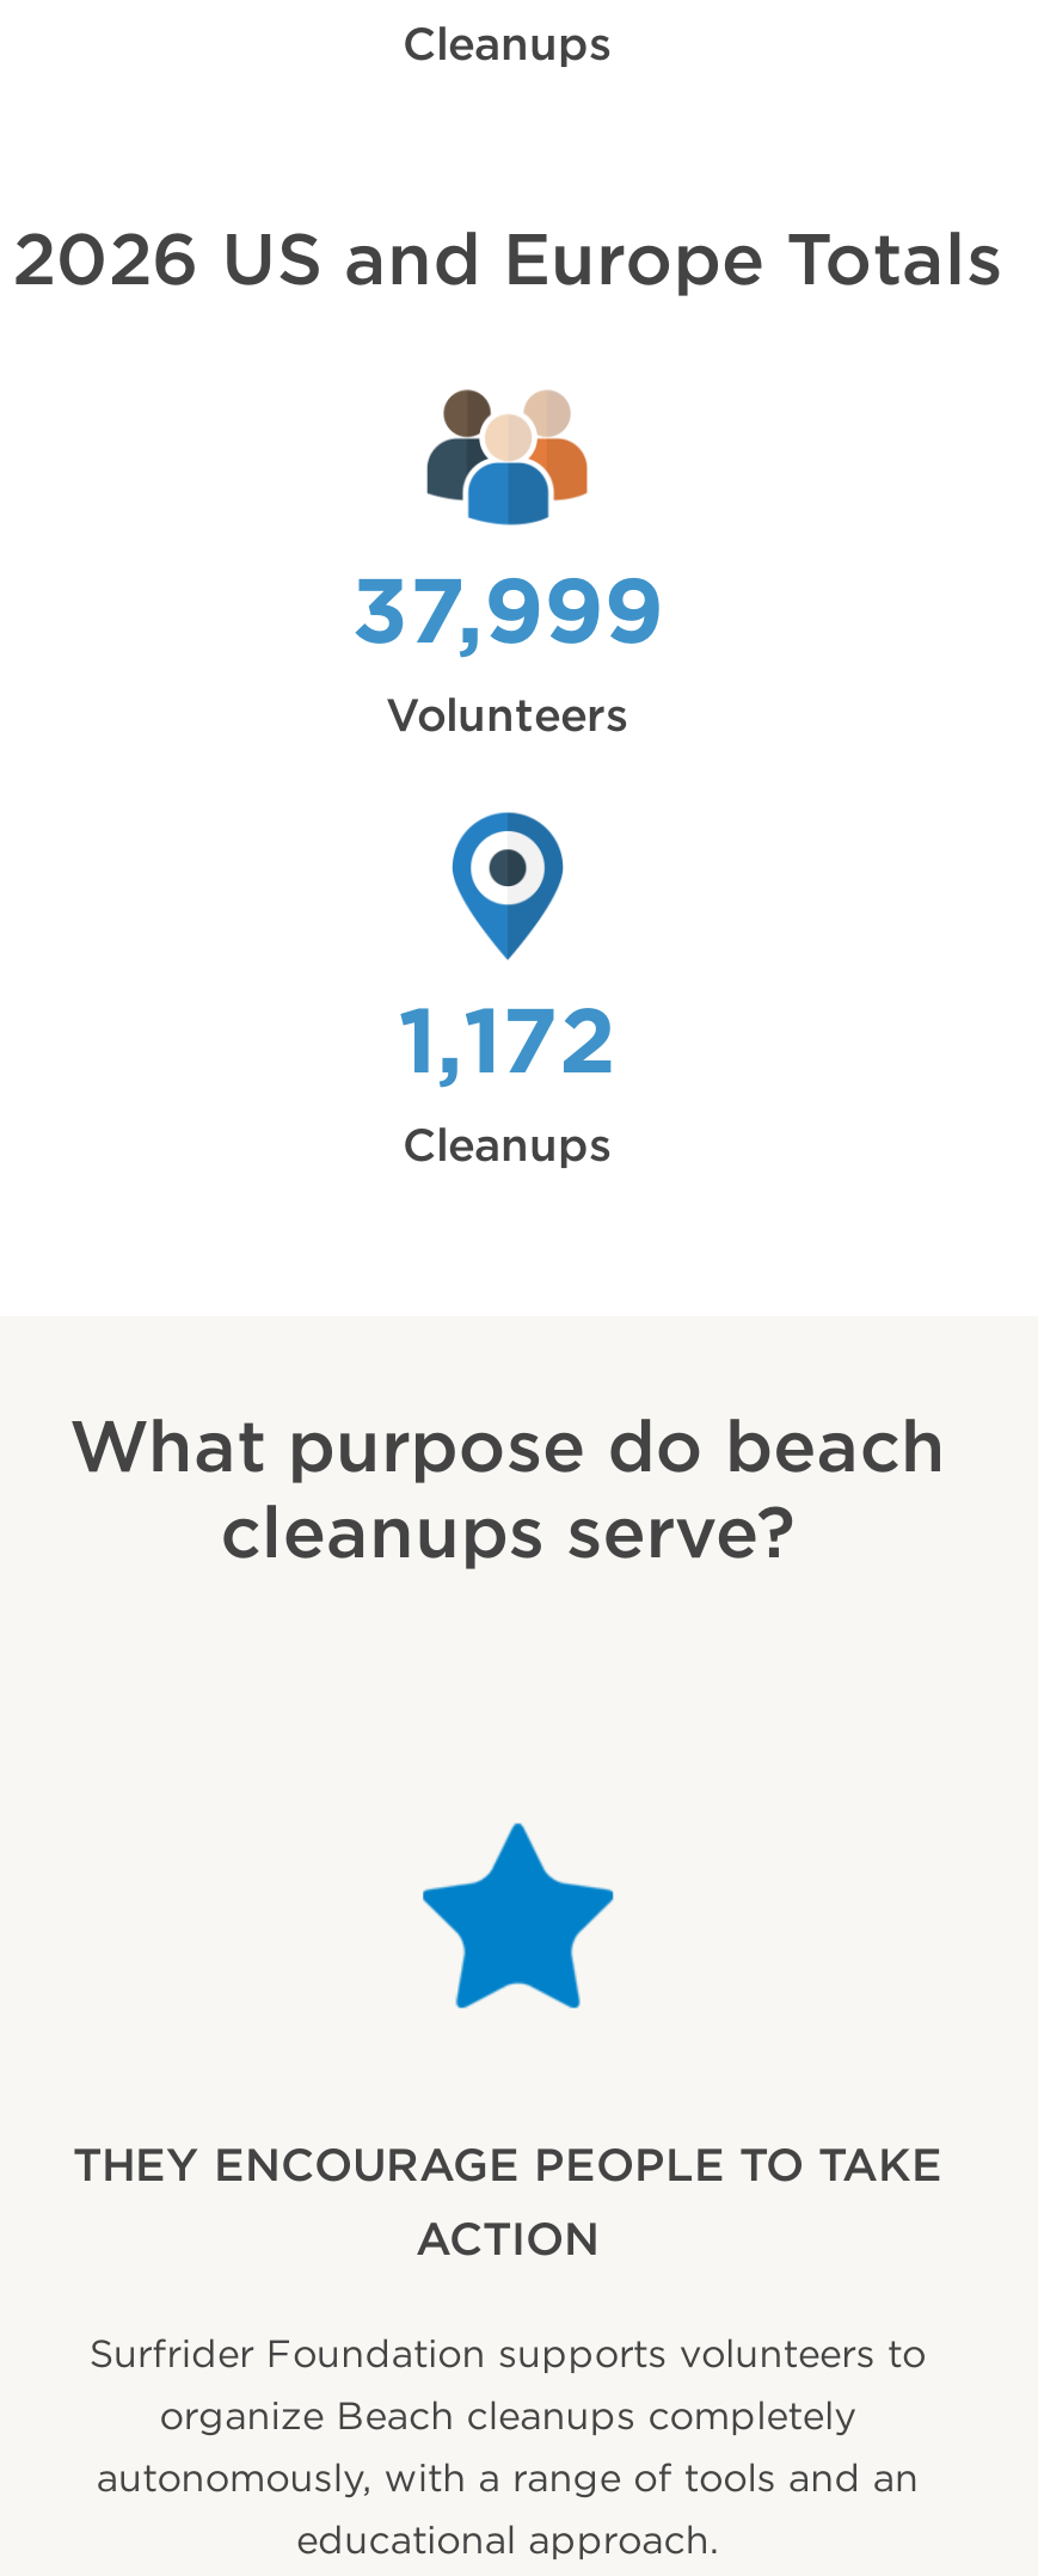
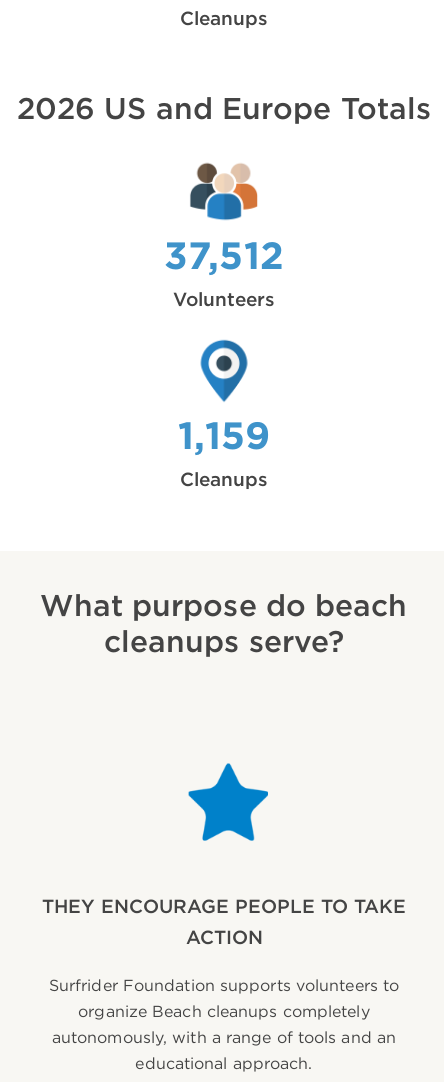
- 37,999
+ 37,512

- 1,172
+ 1,159
